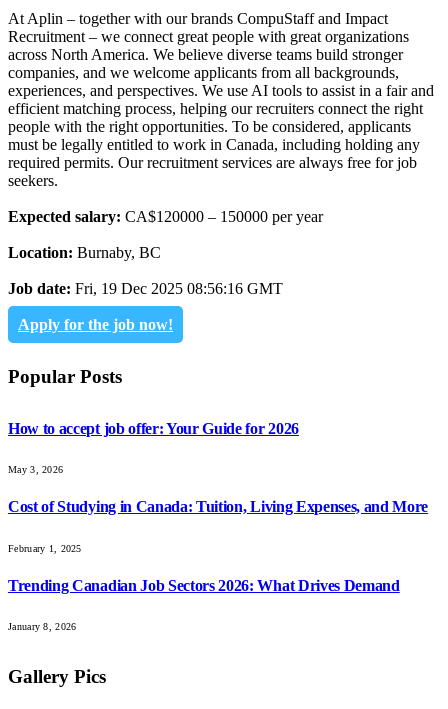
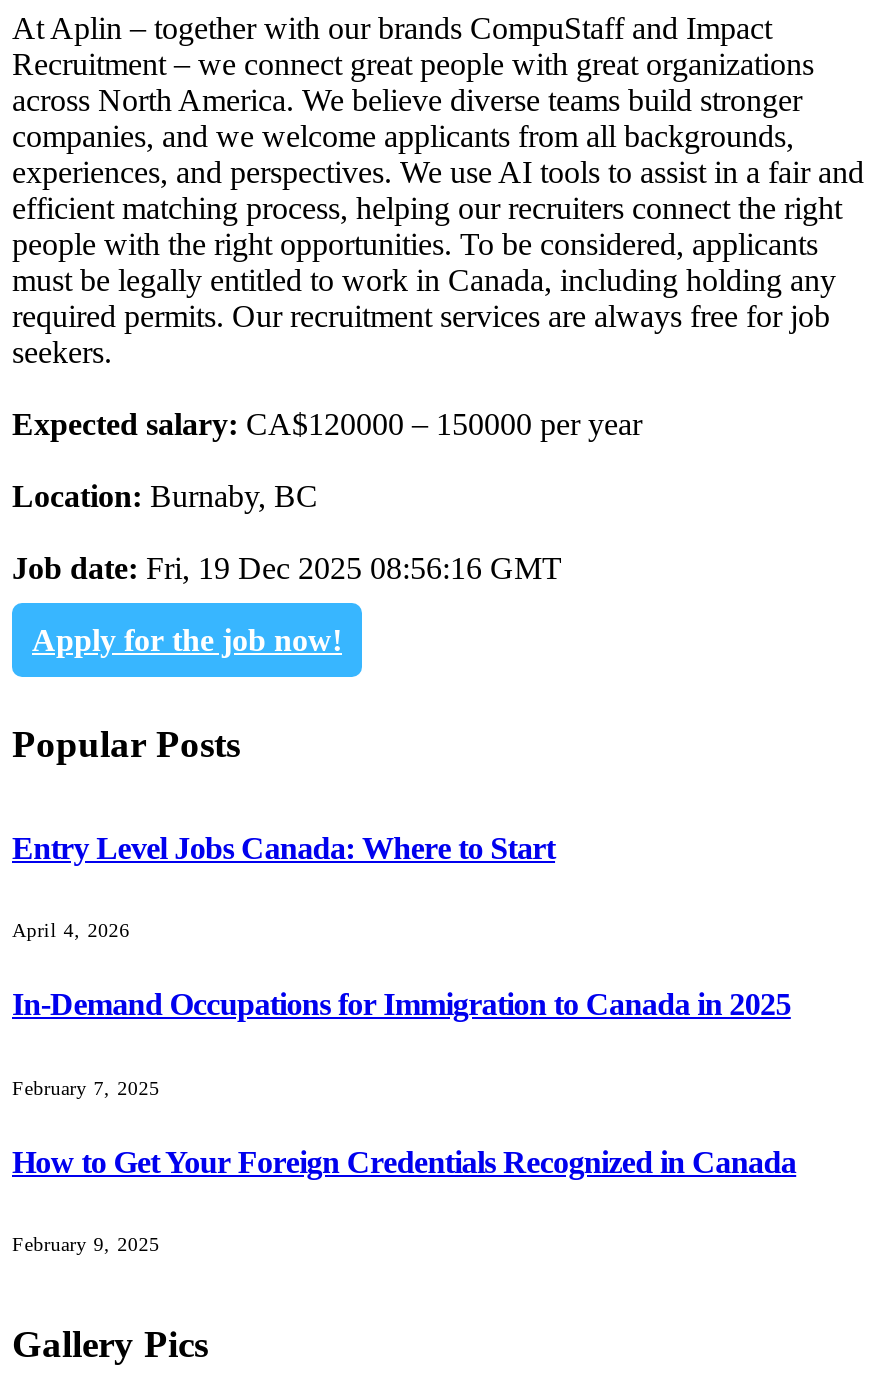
- How to accept job offer: Your Guide for 2026
+ Entry Level Jobs Canada: Where to Start

- May 3, 2026
+ April 4, 2026

- Cost of Studying in Canada: Tuition, Living Expenses, and More
+ In-Demand Occupations for Immigration to Canada in 2025

- February 1, 2025
+ February 7, 2025

- Trending Canadian Job Sectors 2026: What Drives Demand
+ How to Get Your Foreign Credentials Recognized in Canada

- January 8, 2026
+ February 9, 2025
